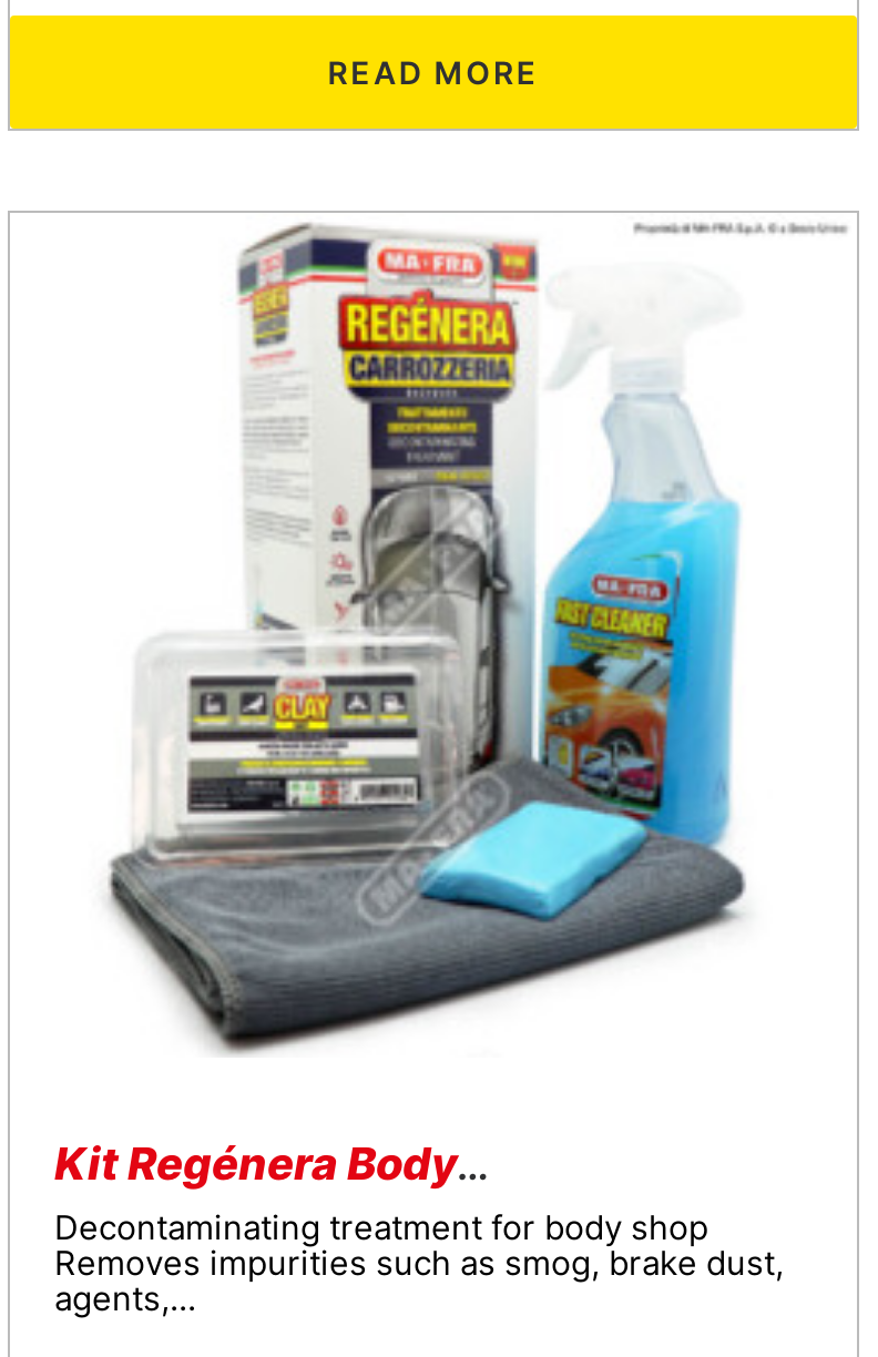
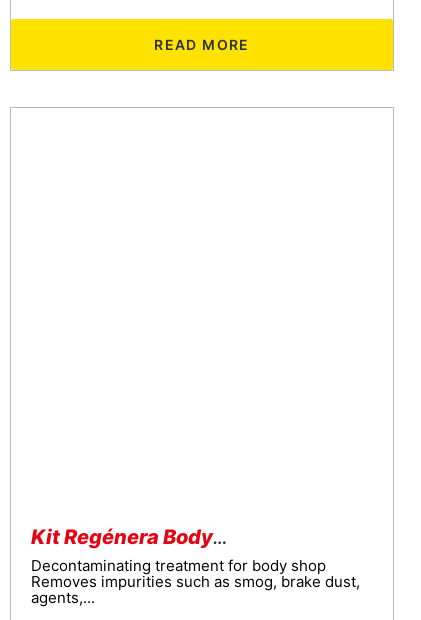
- [image]
